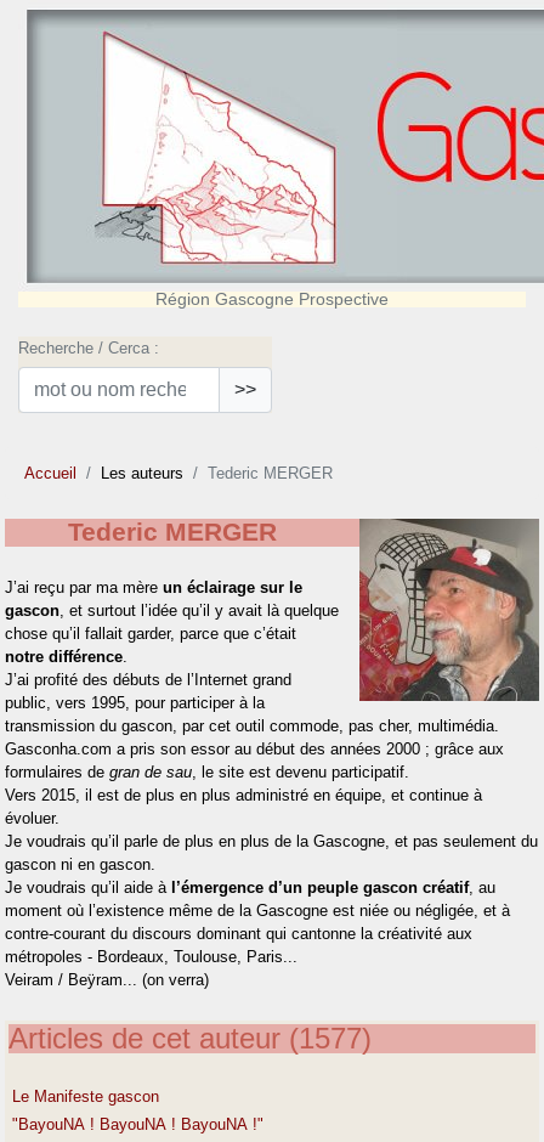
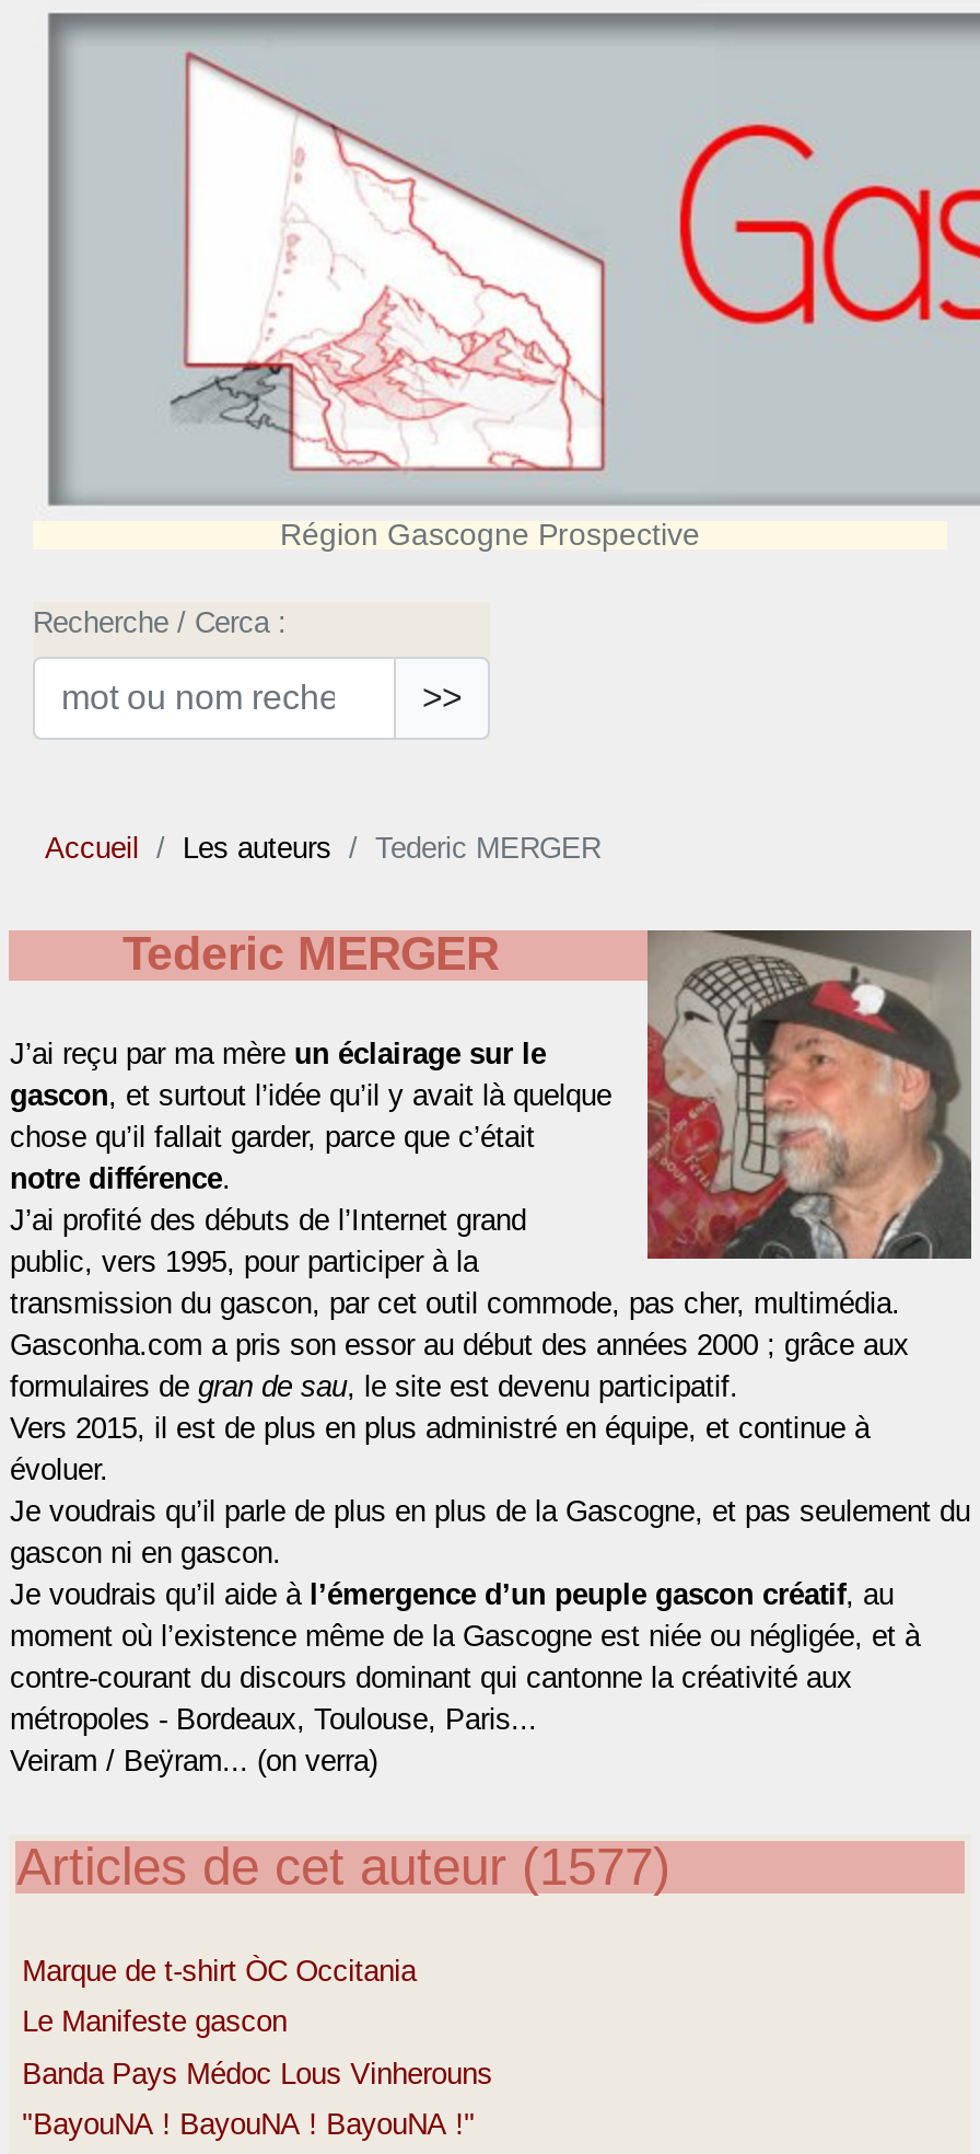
+ Marque de t-shirt ÒC Occitania

+ Banda Pays Médoc Lous Vinherouns
